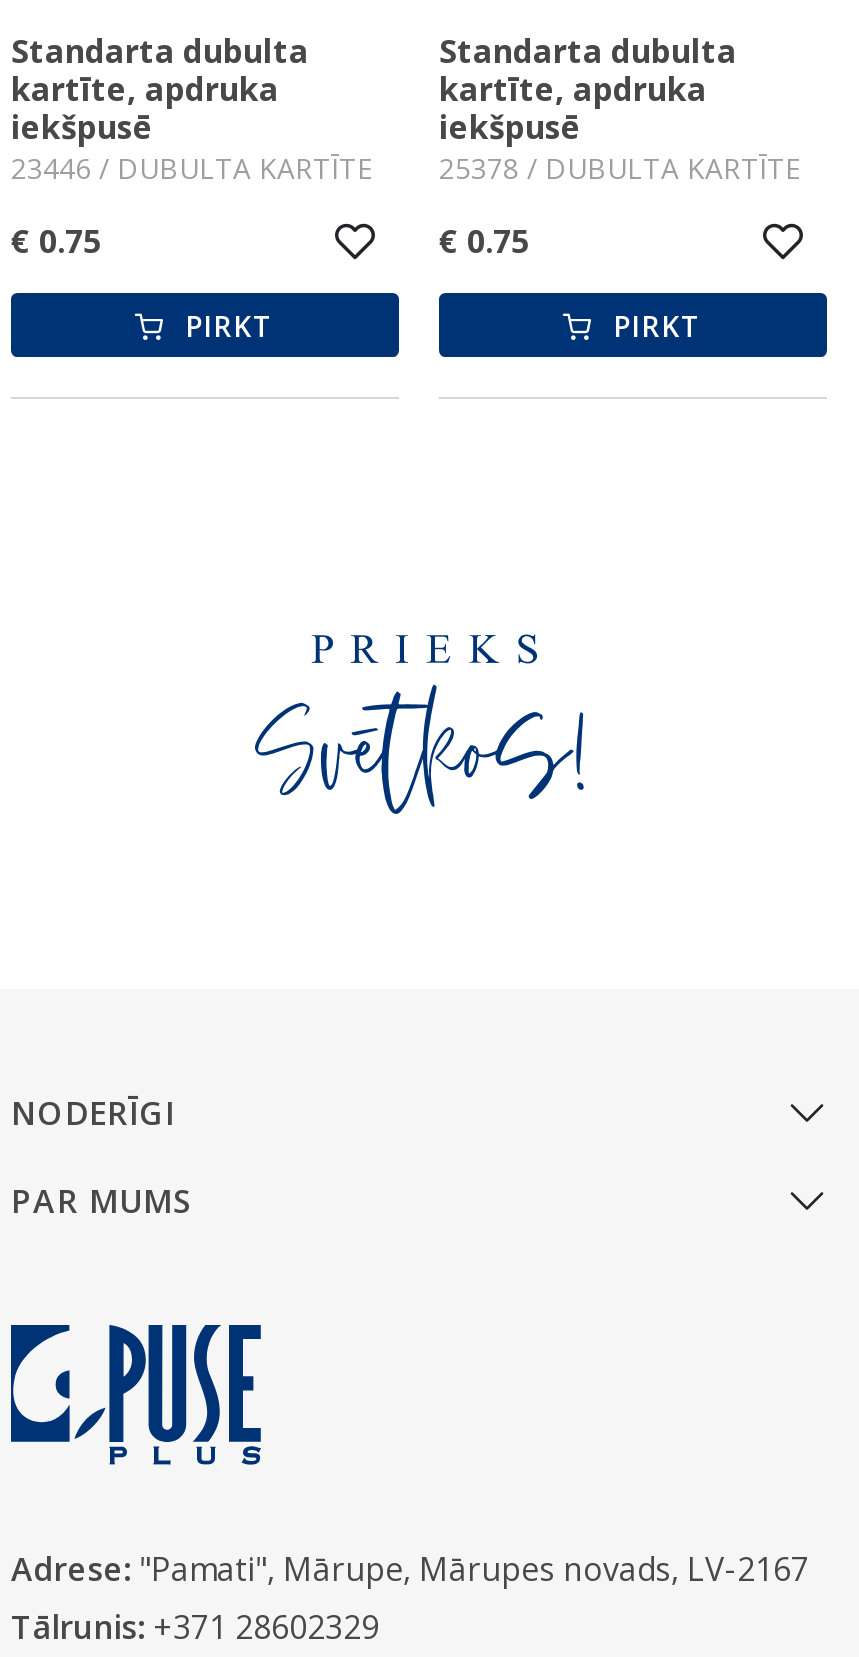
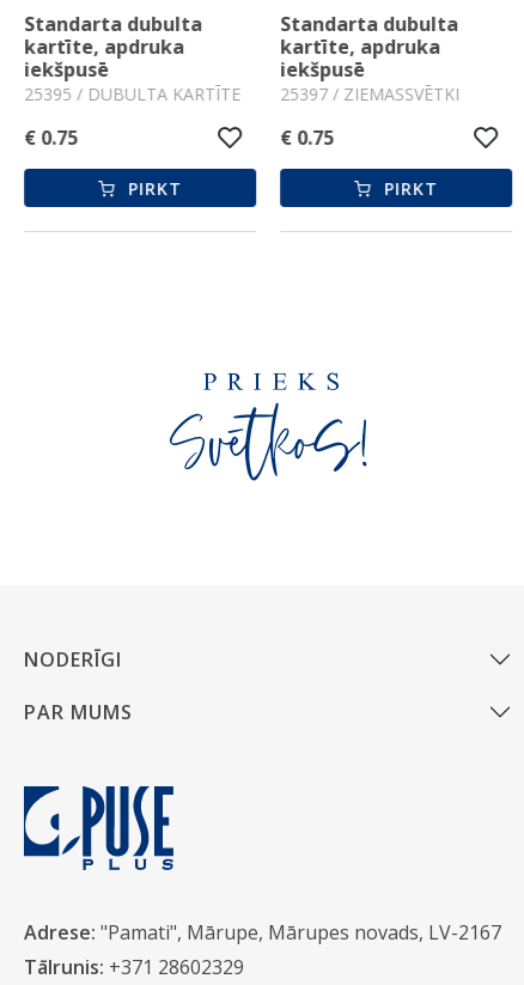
- 23446 / DUBULTA KARTĪTE
+ 25395 / DUBULTA KARTĪTE

- 25378 / DUBULTA KARTĪTE
+ 25397 / ZIEMASSVĒTKI
